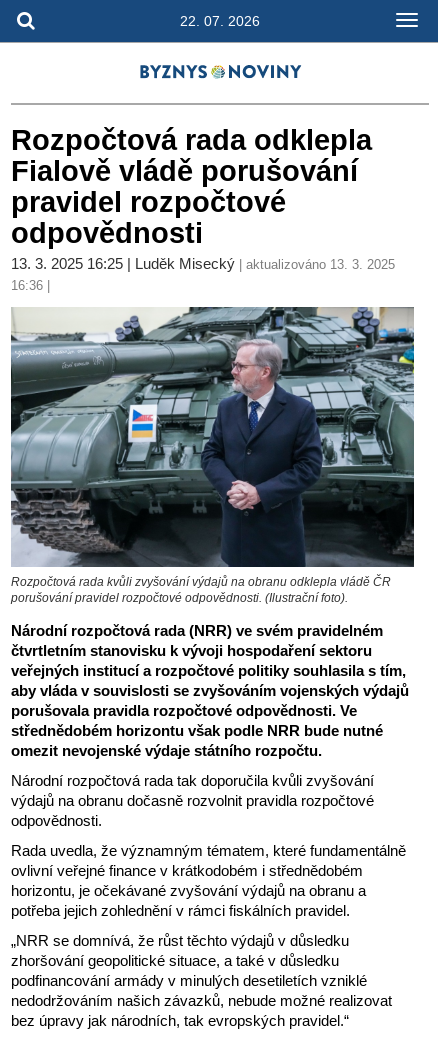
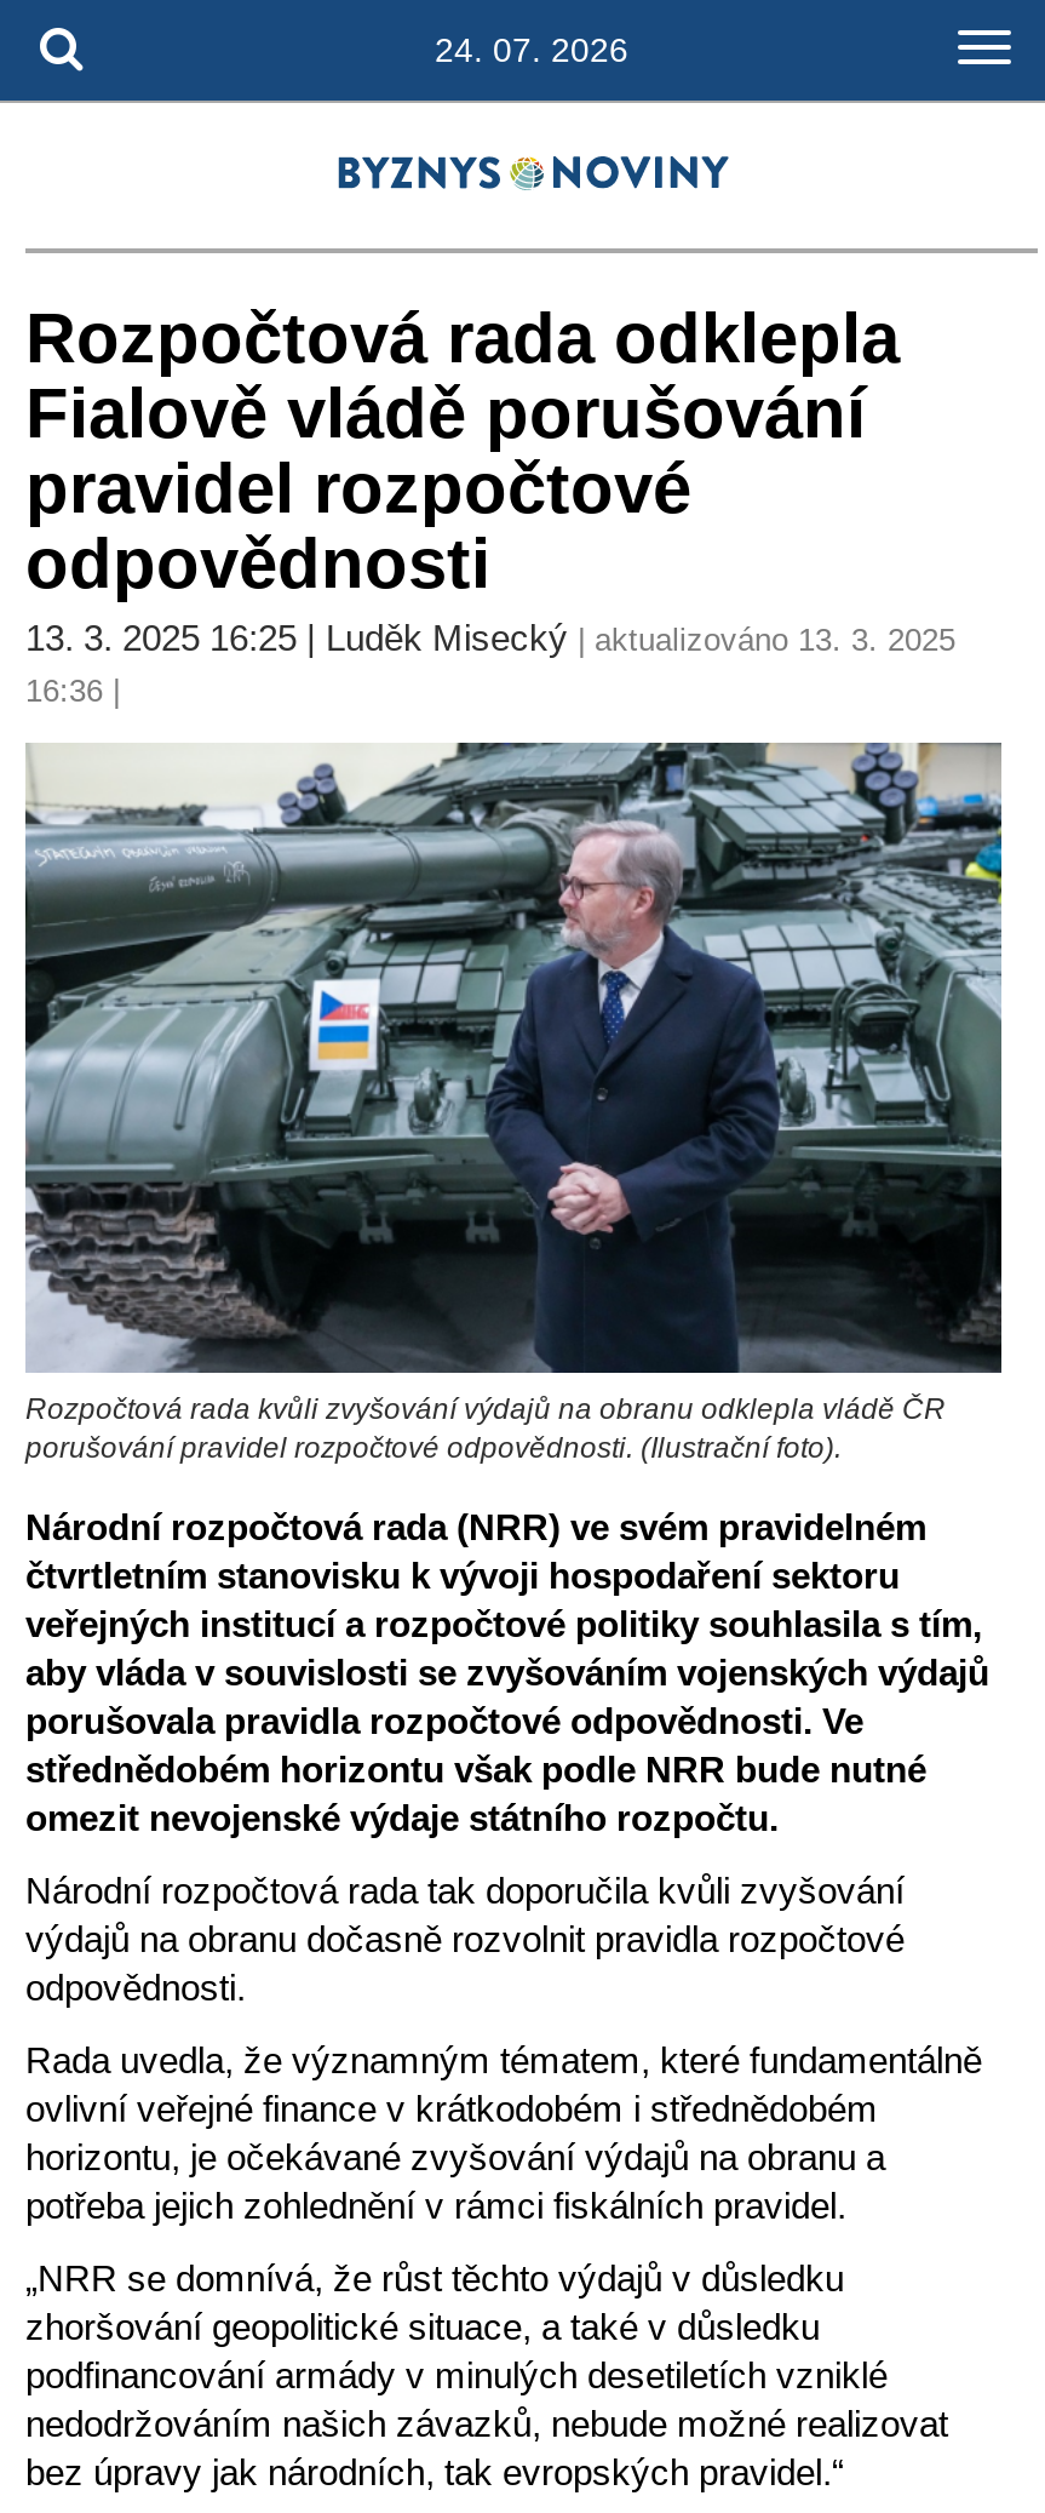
- 22. 07. 2026
+ 24. 07. 2026
